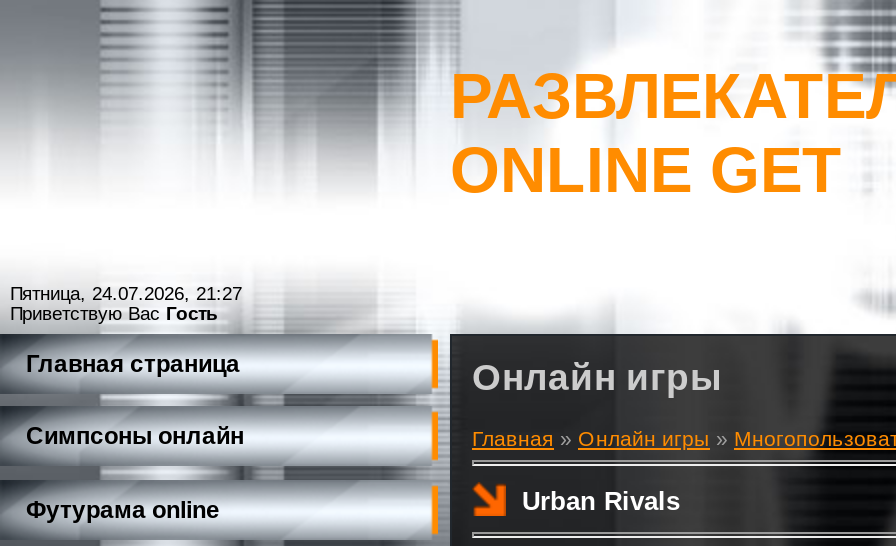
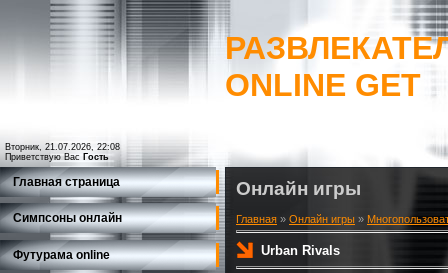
- Пятница, 24.07.2026, 21:27
+ Вторник, 21.07.2026, 22:08
